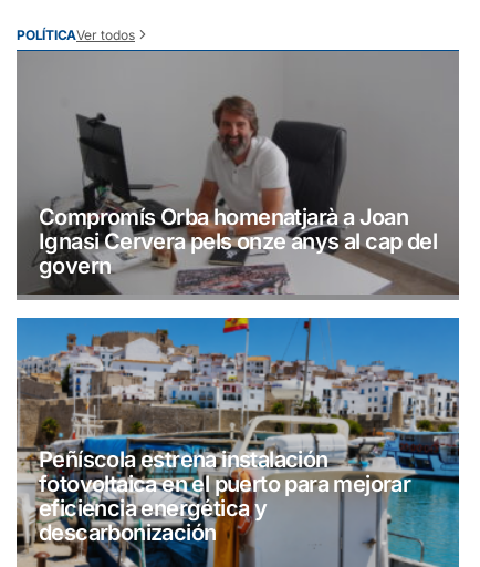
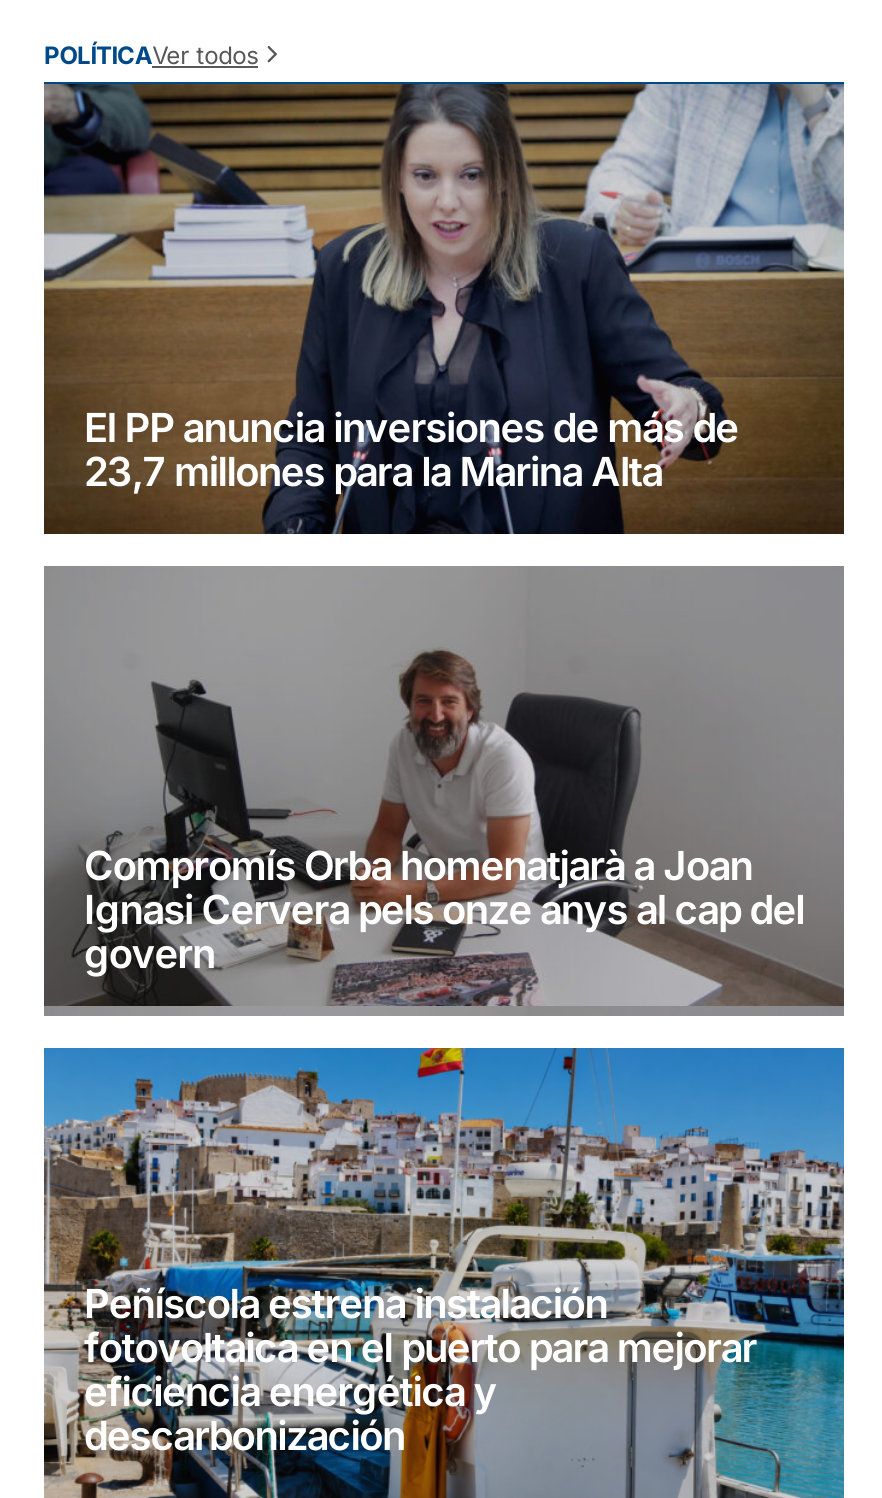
+ [image]
+ El PP anuncia inversiones de más de
+ 23,7 millones para la Marina Alta
